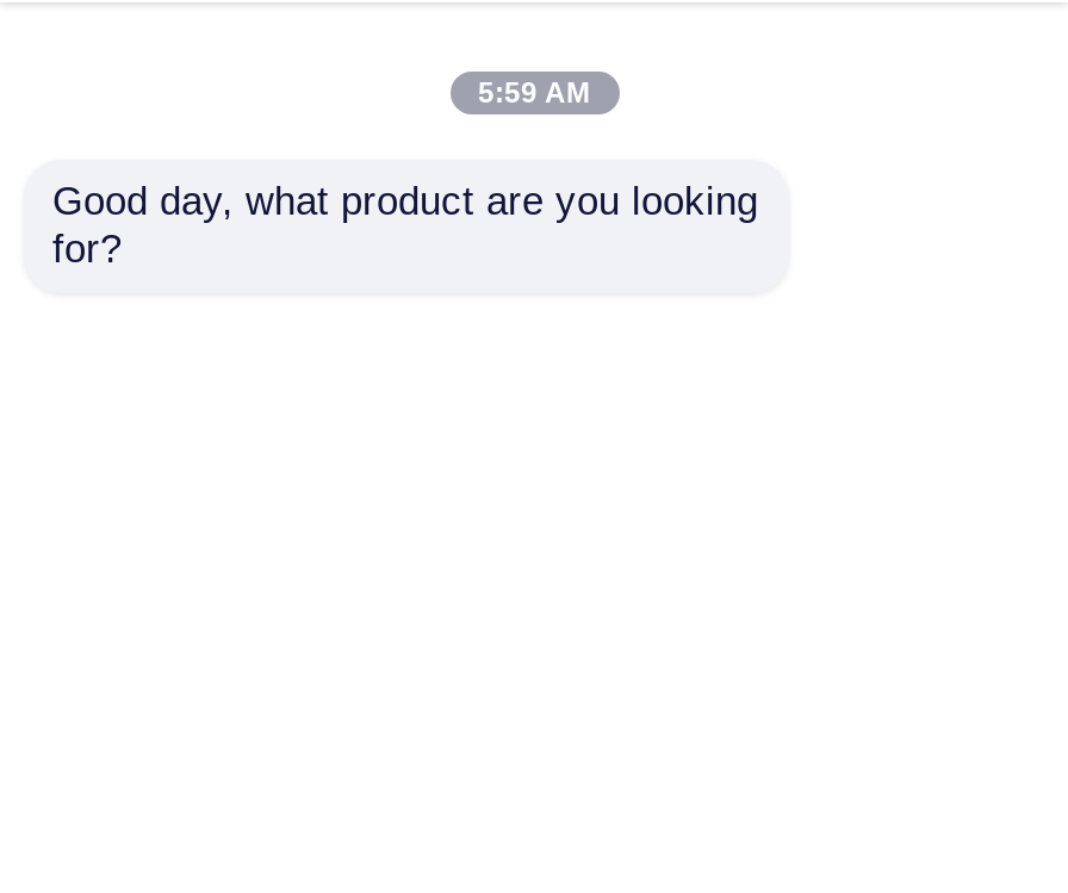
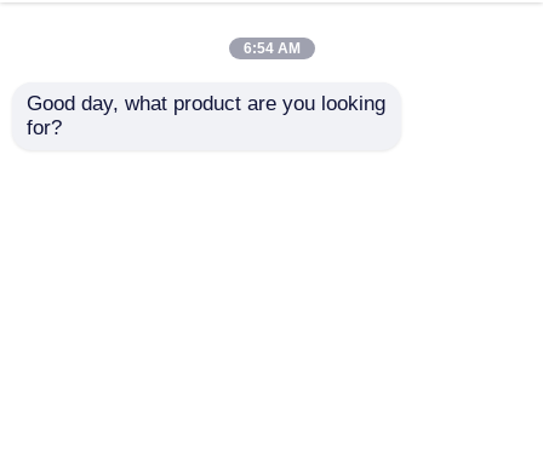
- 5:59 AM
+ 6:54 AM
